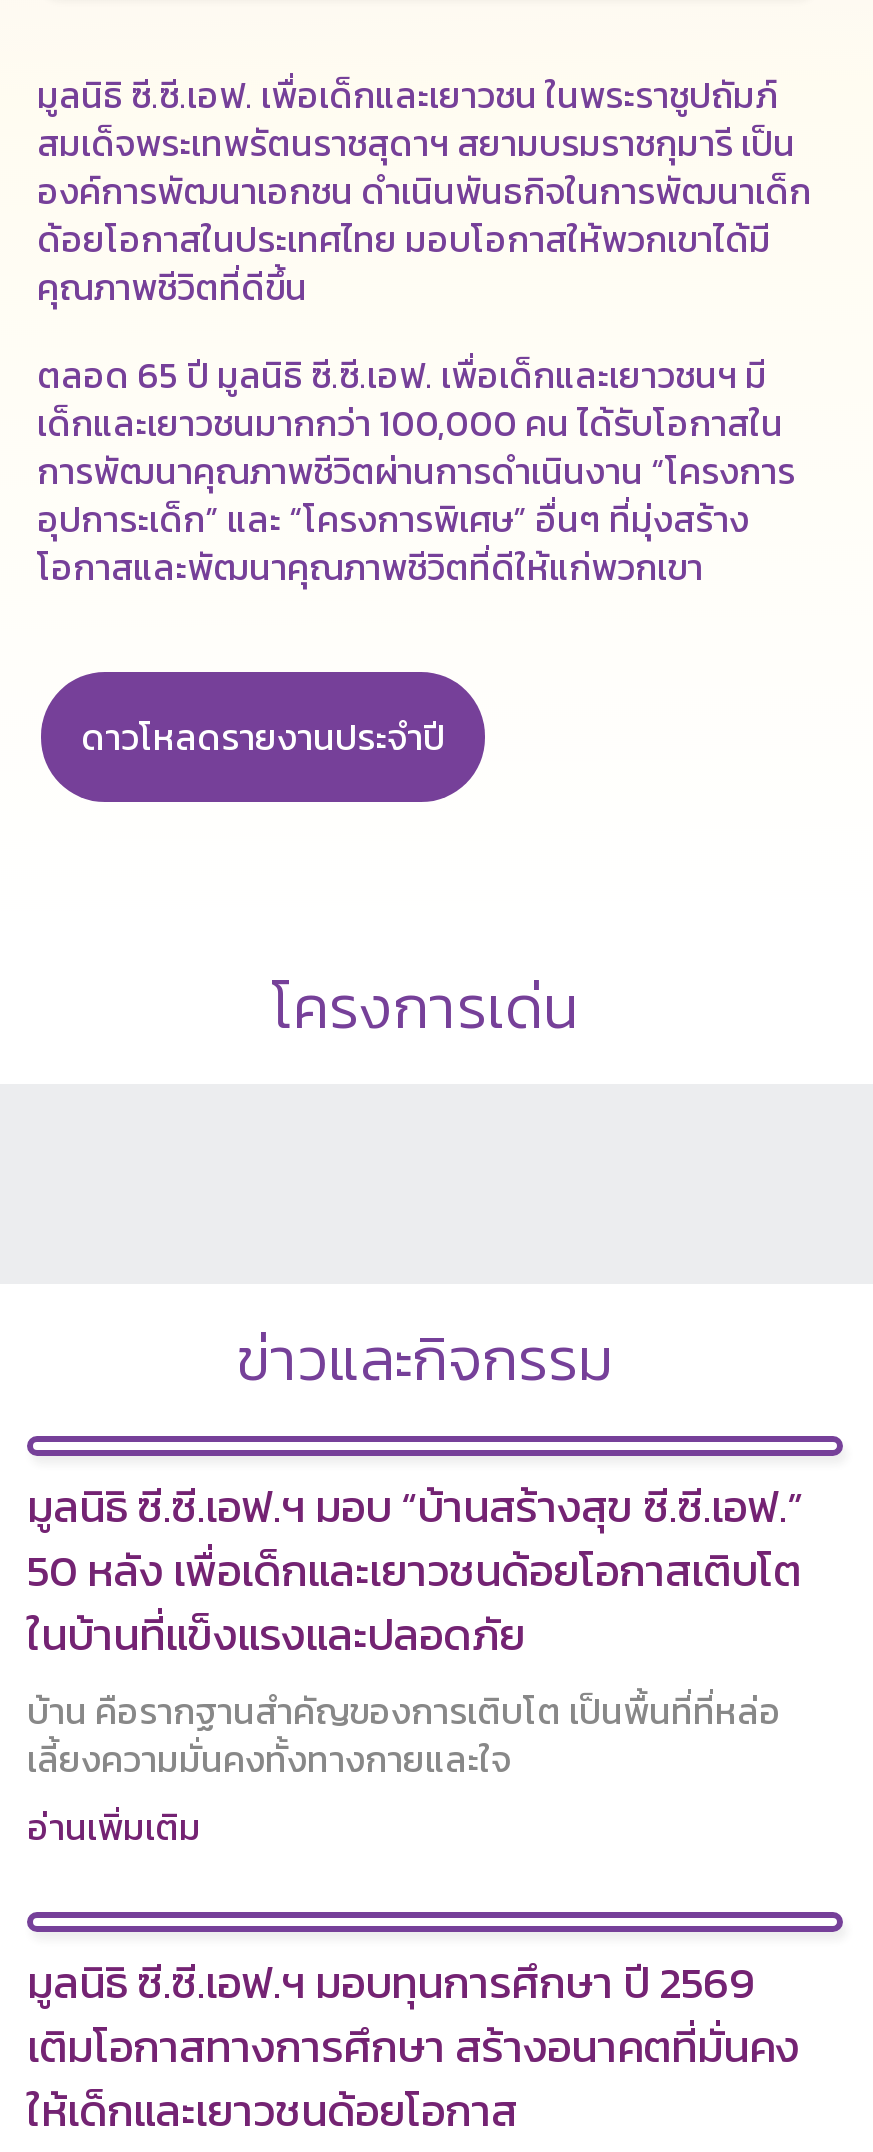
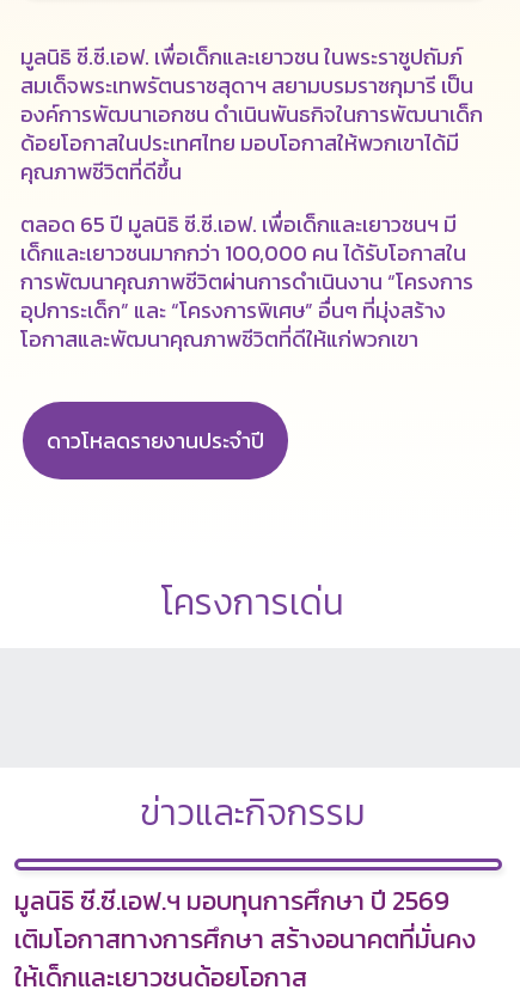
- มูลนิธิ ซี.ซี.เอฟ.ฯ มอบ “บ้านสร้างสุข ซี.ซี.เอฟ.”
- 50 หลัง เพื่อเด็กและเยาวชนด้อยโอกาสเติบโต
- ในบ้านที่แข็งแรงและปลอดภัย
- บ้าน คือรากฐานสำคัญของการเติบโต เป็นพื้นที่ที่หล่อ
- เลี้ยงความมั่นคงทั้งทางกายและใจ
- อ่านเพิ่มเติม
